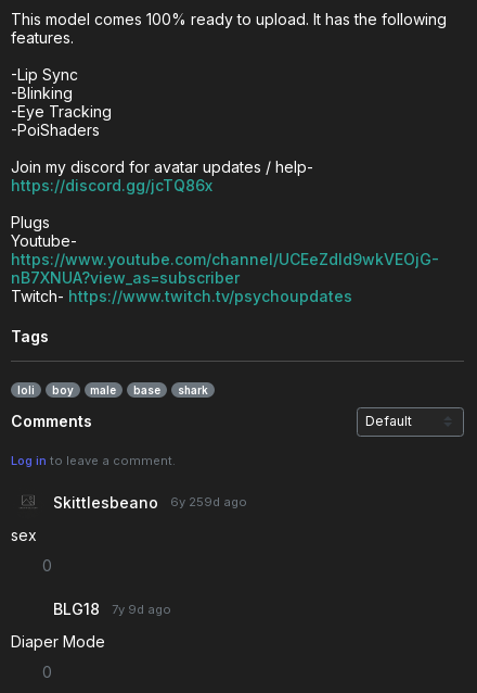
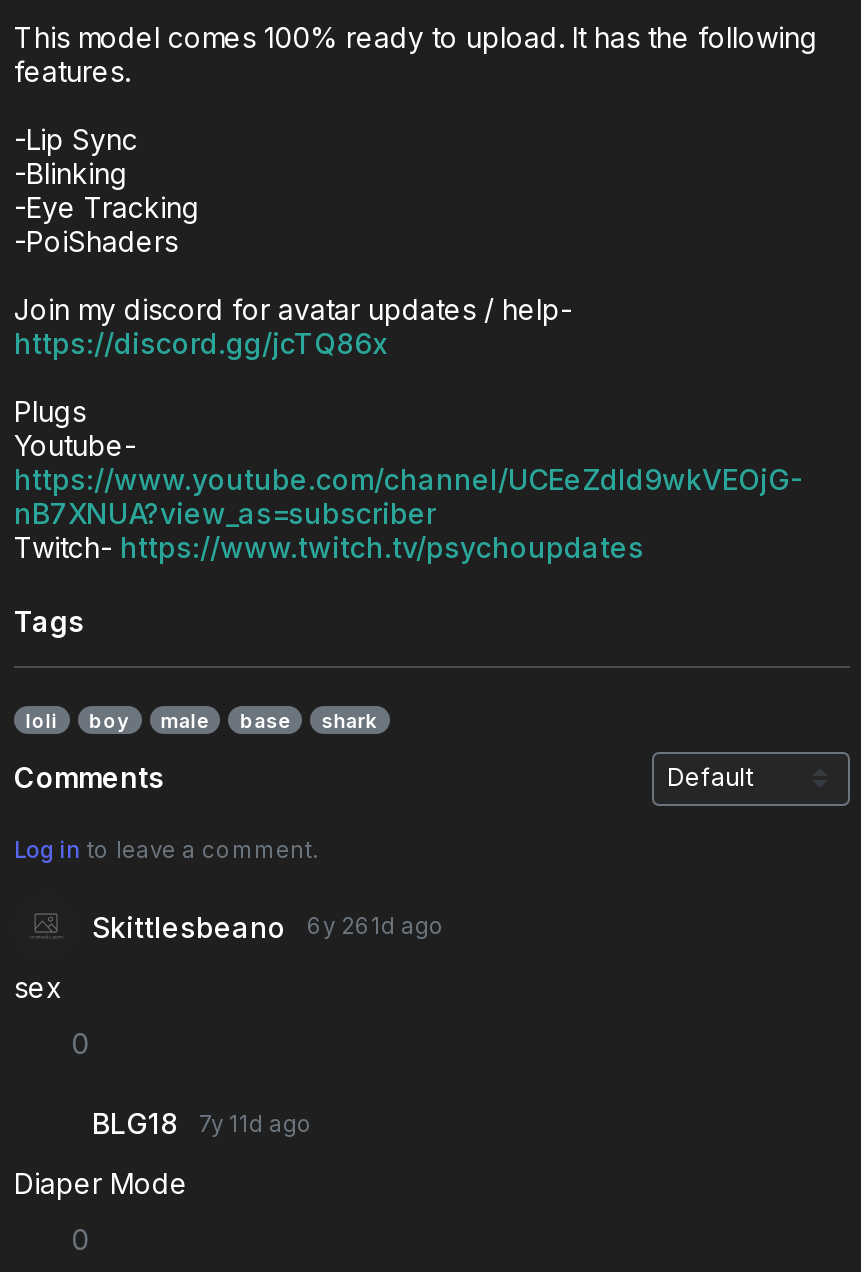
- Skittlesbeano 6y 259d ago
+ Skittlesbeano 6y 261d ago

- BLG18 7y 9d ago
+ BLG18 7y 11d ago
